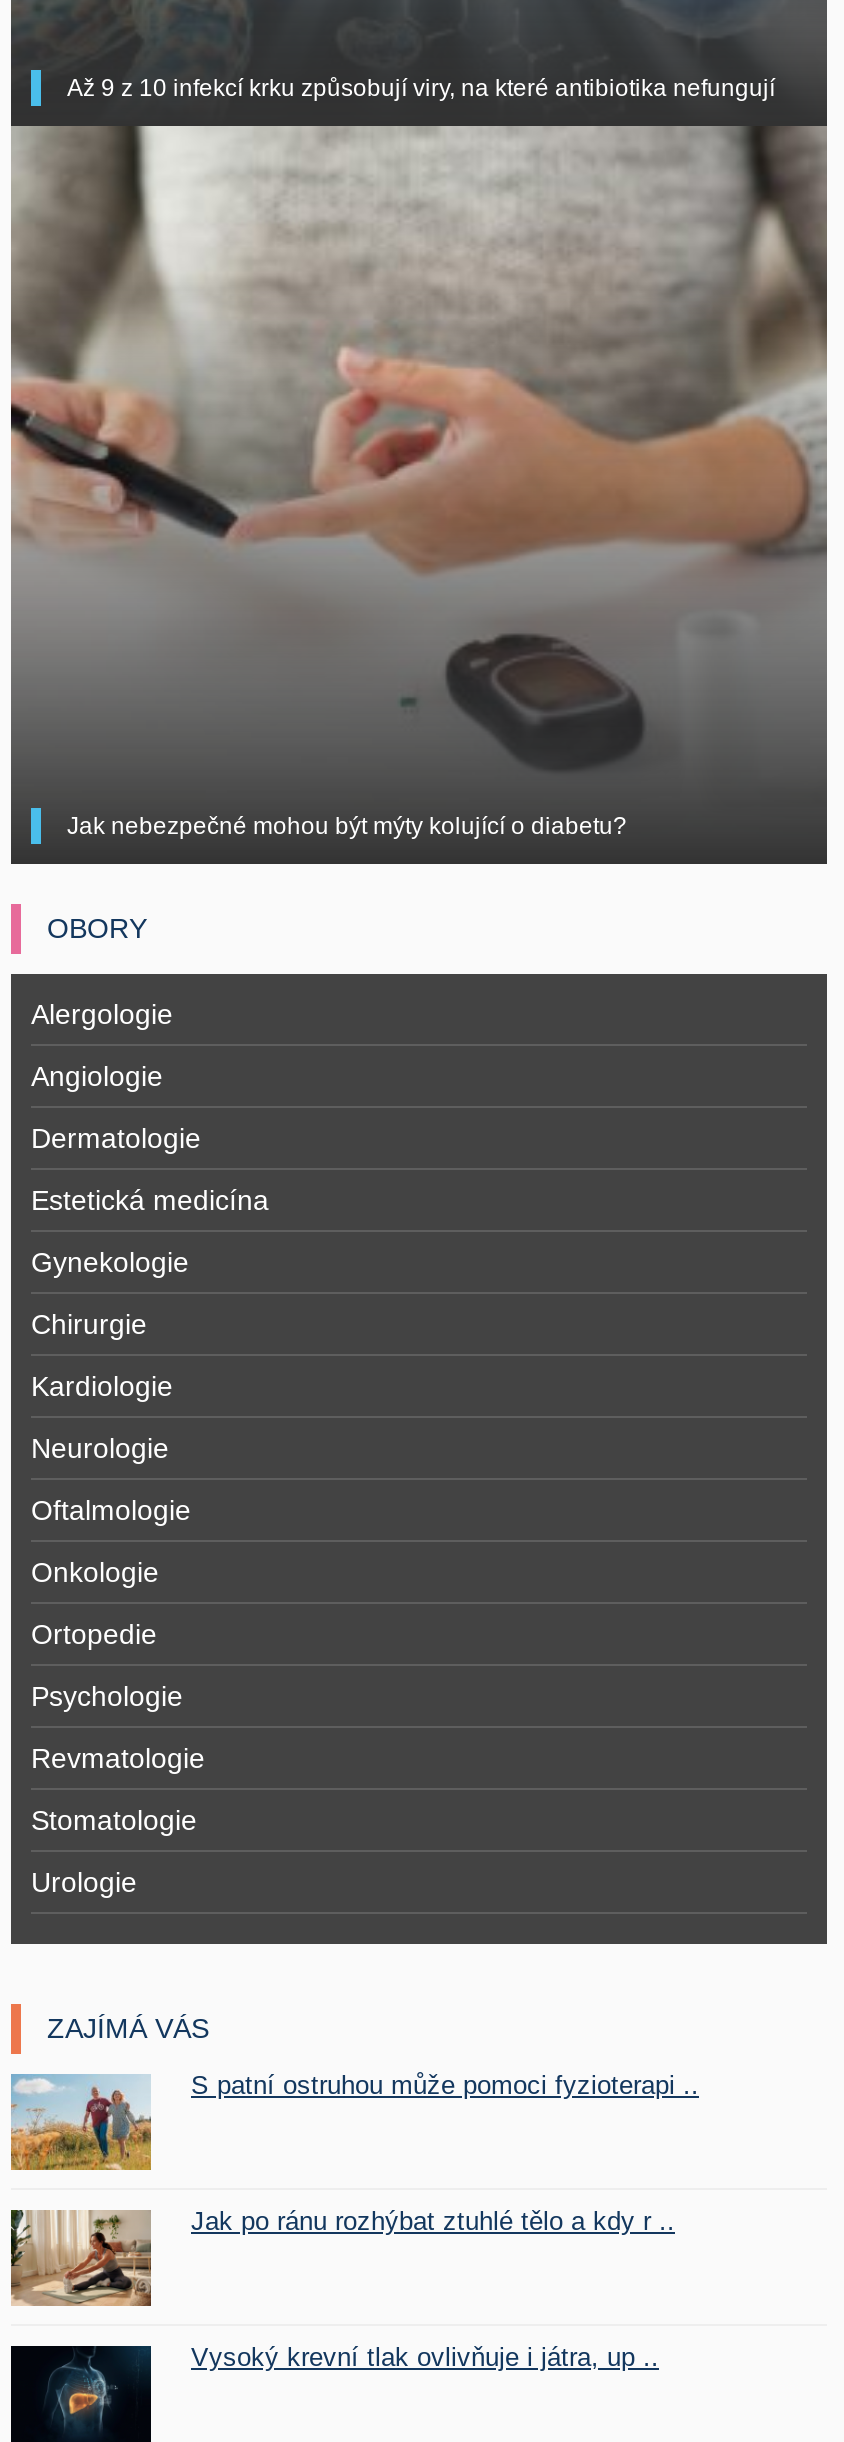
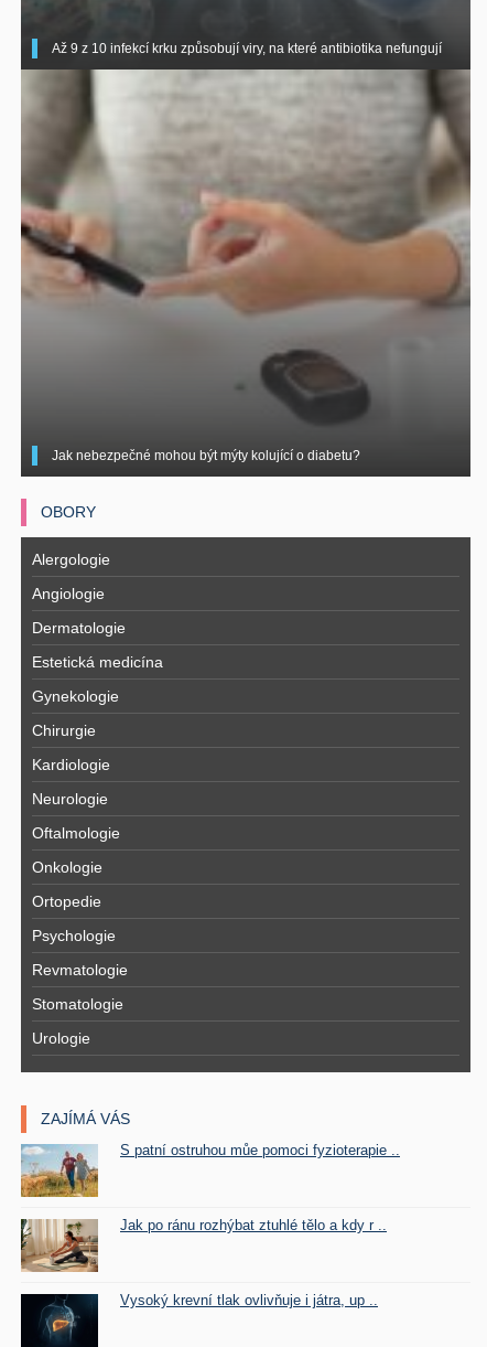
- S patní ostruhou může pomoci fyzioterapi ..
+ S patní ostruhou můe pomoci fyzioterapie ..
